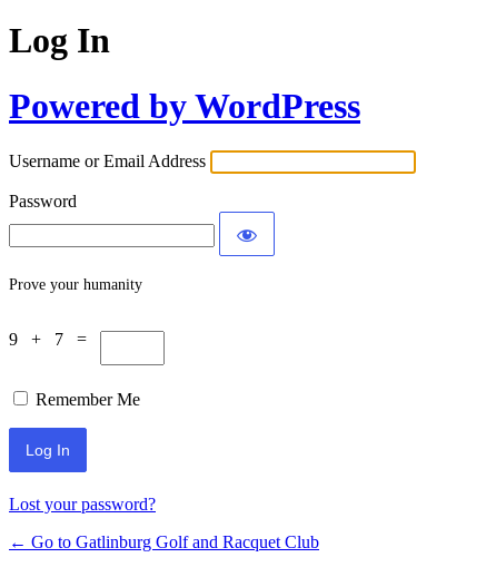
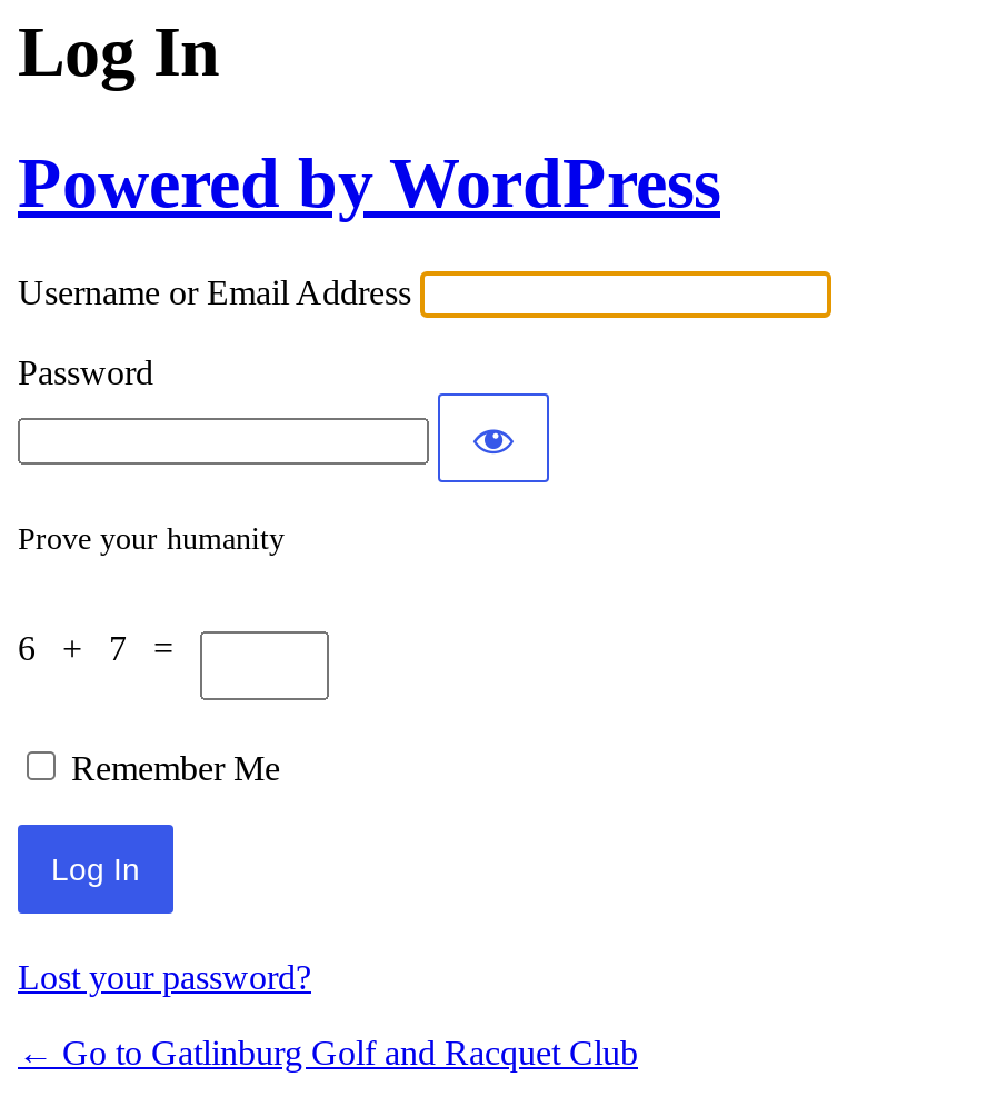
- 9 + 7 =
+ 6 + 7 =
